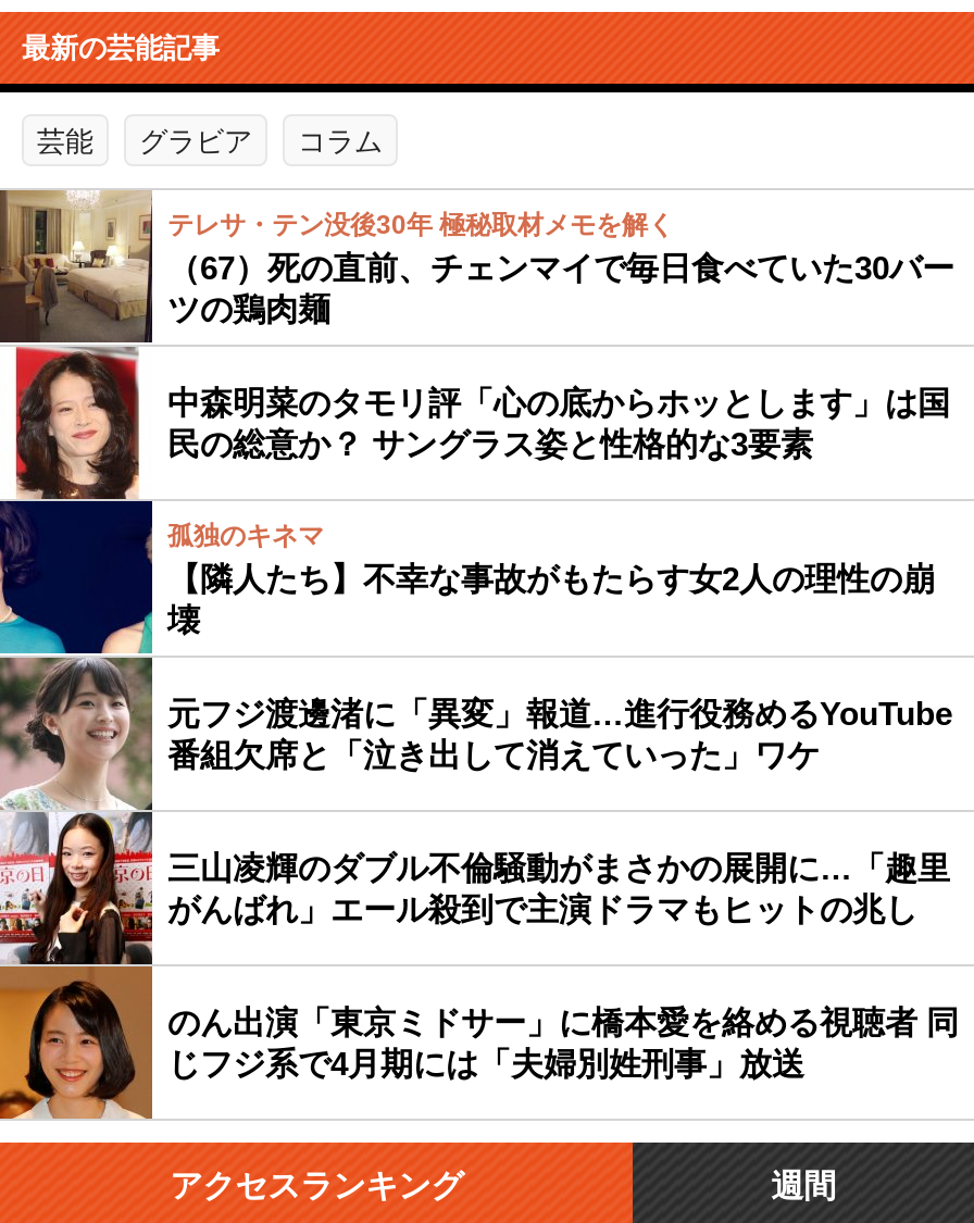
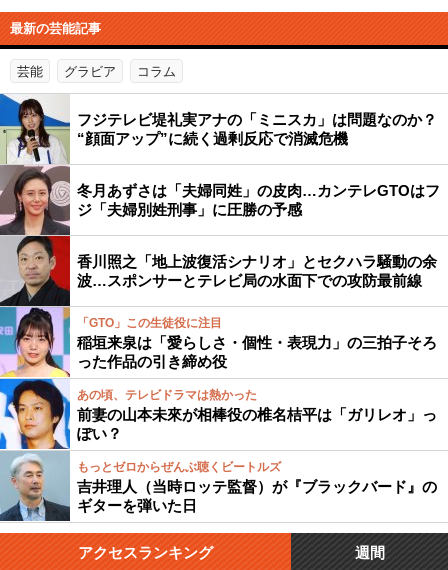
- [image]
- テレサ・テン没後30年 極秘取材メモを解く
- （67）死の直前、チェンマイで毎日食べていた30バー
- ツの鶏肉麺
+ [image]
+ フジテレビ堤礼実アナの「ミニスカ」は問題なのか？
+ “顔面アップ”に続く過剰反応で消滅危機

- 中森明菜のタモリ評「心の底からホッとします」は国
- 民の総意か？ サングラス姿と性格的な3要素
+ 冬月あずさは「夫婦同姓」の皮肉…カンテレGTOはフ
+ ジ「夫婦別姓刑事」に圧勝の予感

- 孤独のキネマ
- 【隣人たち】不幸な事故がもたらす女2人の理性の崩
- 壊
+ 香川照之「地上波復活シナリオ」とセクハラ騒動の余
+ 波…スポンサーとテレビ局の水面下での攻防最前線

- 元フジ渡邊渚に「異変」報道…進行役務めるYouTube
- 番組欠席と「泣き出して消えていった」ワケ
+ 「GTO」この生徒役に注目
+ 稲垣来泉は「愛らしさ・個性・表現力」の三拍子そろ
+ った作品の引き締め役

- 三山凌輝のダブル不倫騒動がまさかの展開に…「趣里
- がんばれ」エール殺到で主演ドラマもヒットの兆し
+ あの頃、テレビドラマは熱かった
+ 前妻の山本未來が相棒役の椎名桔平は「ガリレオ」っ
+ ぽい？

- のん出演「東京ミドサー」に橋本愛を絡める視聴者 同
- じフジ系で4月期には「夫婦別姓刑事」放送
+ もっとゼロからぜんぶ聴くビートルズ
+ 吉井理人（当時ロッテ監督）が『ブラックバード』の
+ ギターを弾いた日
